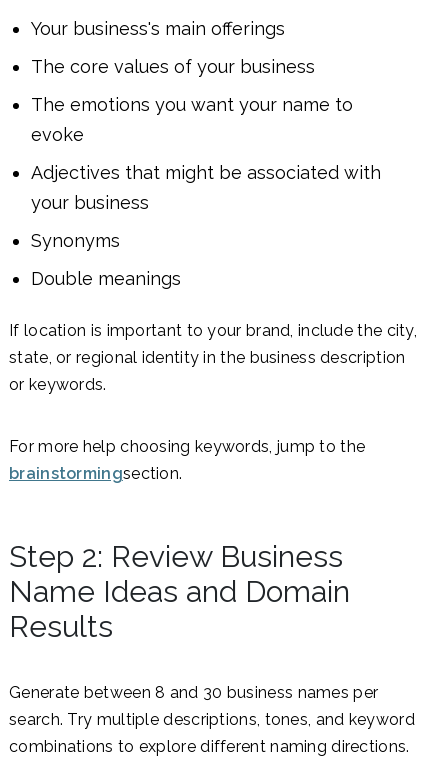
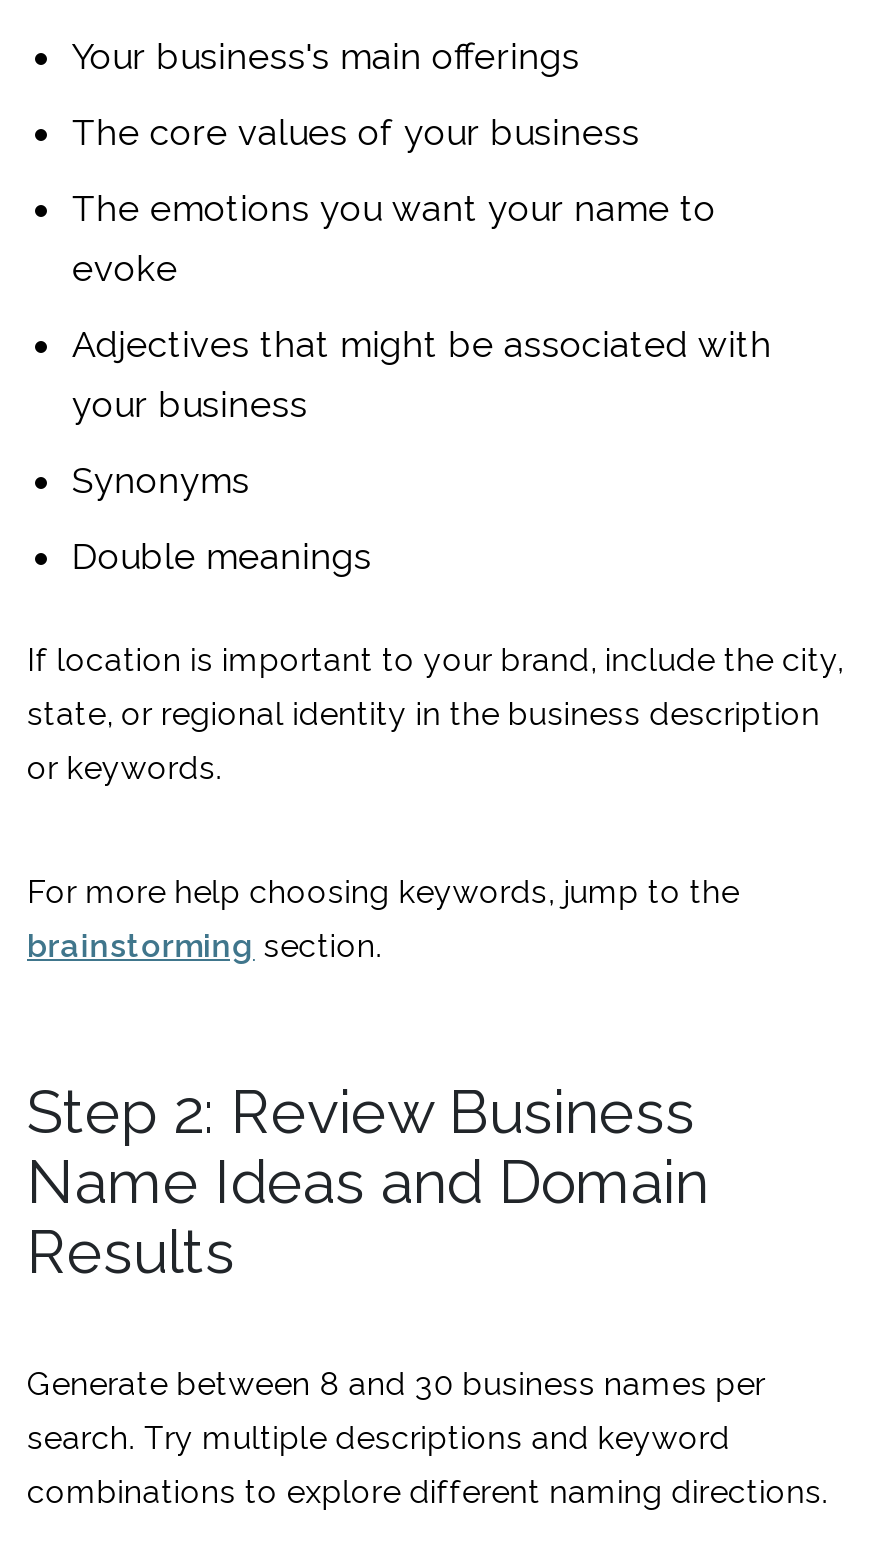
- search. Try multiple descriptions, tones, and keyword
+ search. Try multiple descriptions and keyword
